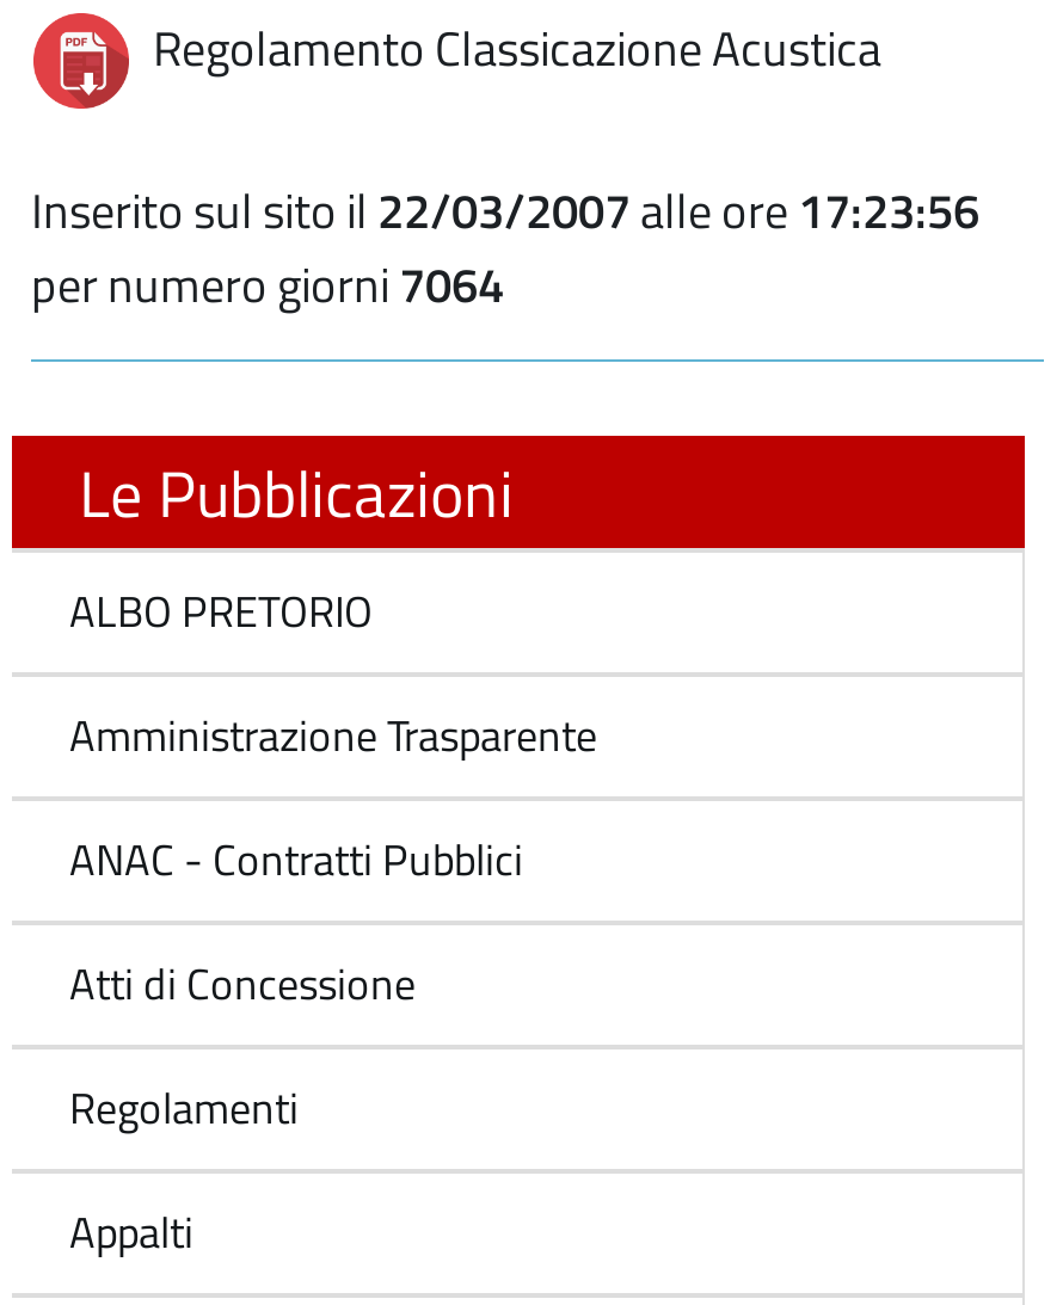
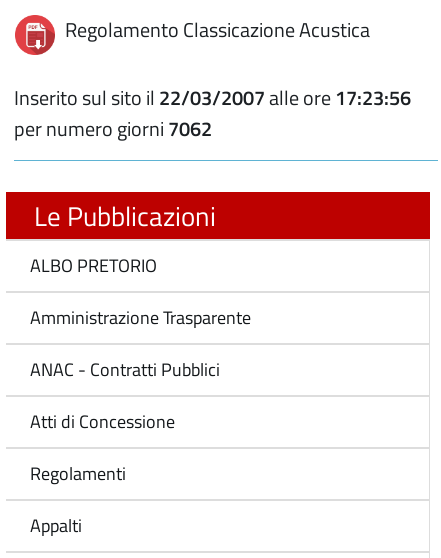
- per numero giorni 7064
+ per numero giorni 7062
